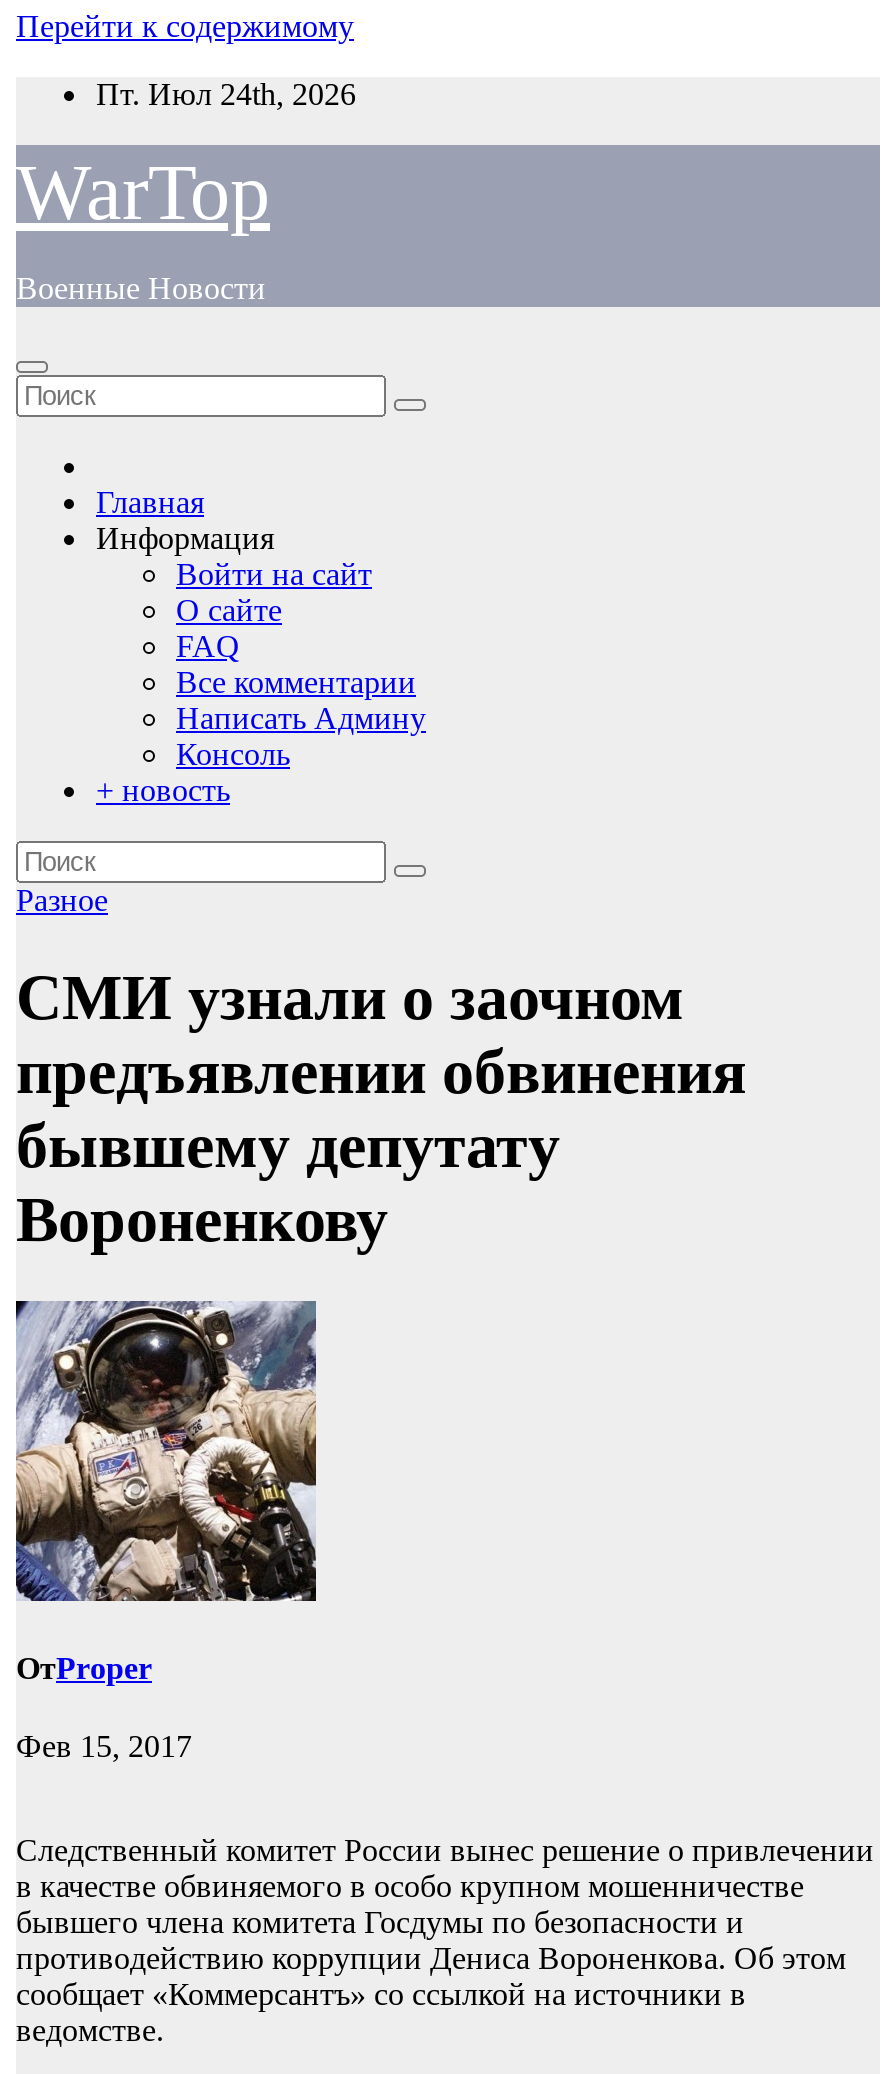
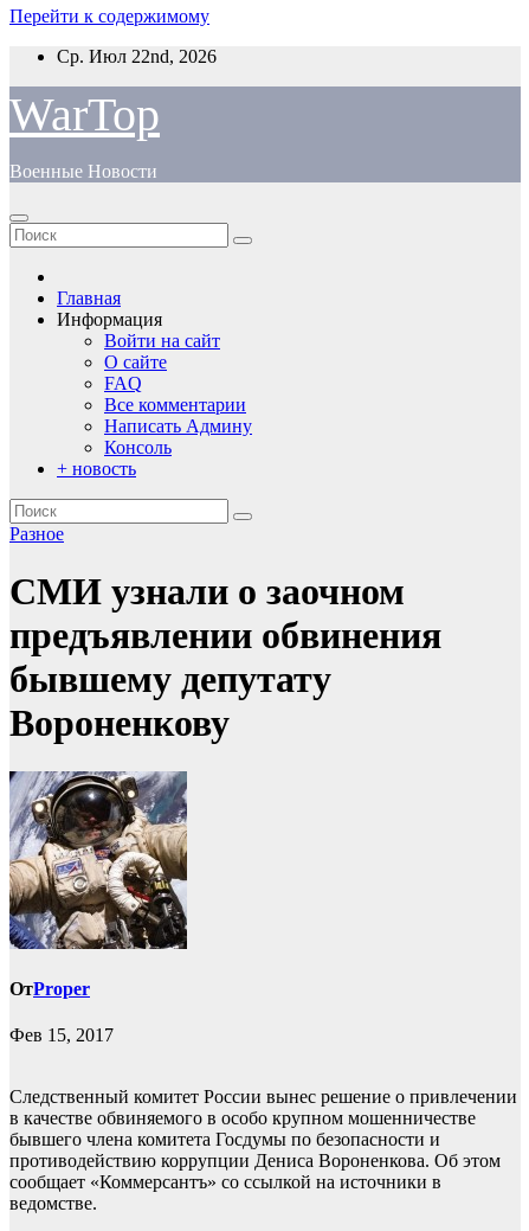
- Пт. Июл 24th, 2026
+ Ср. Июл 22nd, 2026
